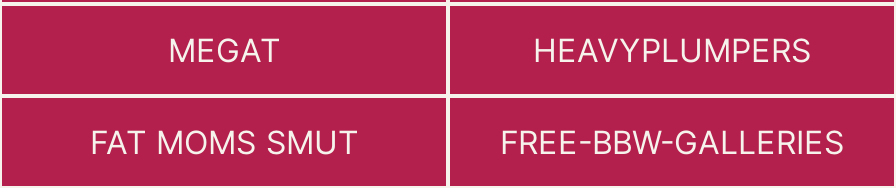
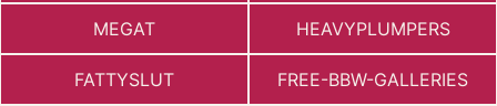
- FAT MOMS SMUT
+ FATTYSLUT
